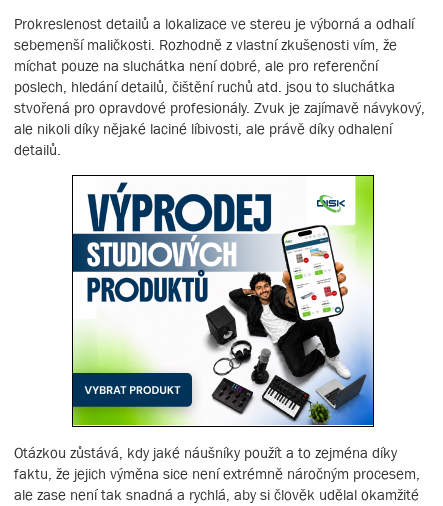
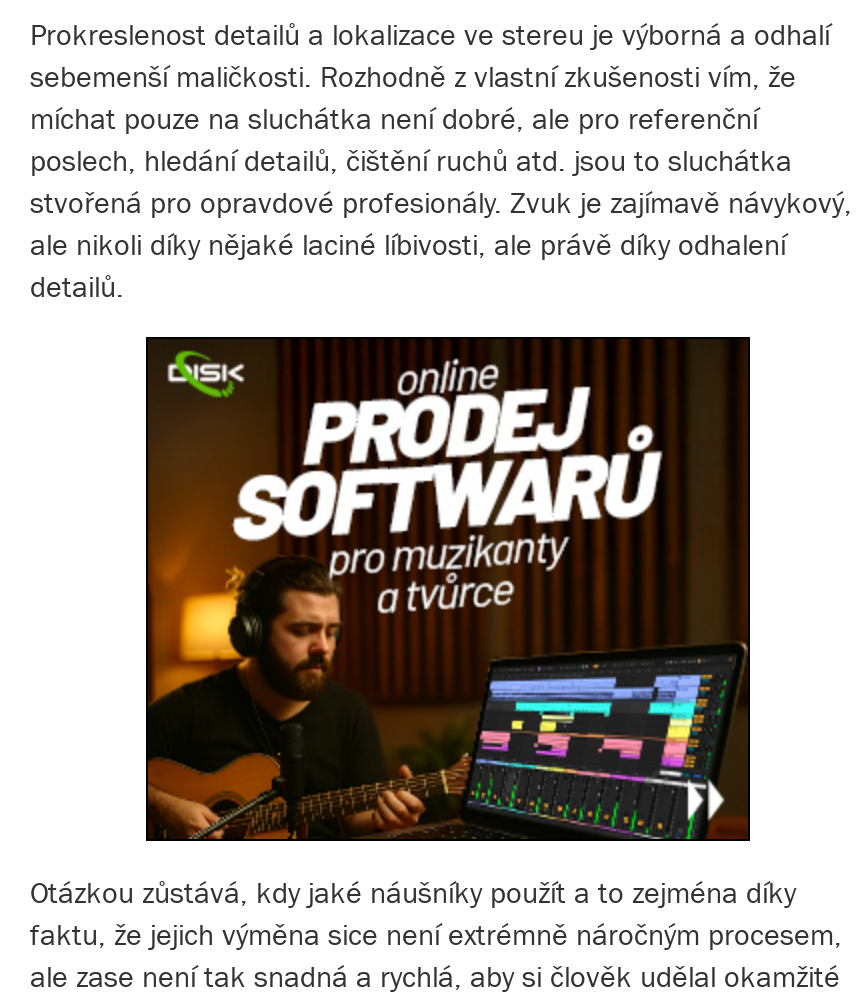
- [image]
+ [image]
